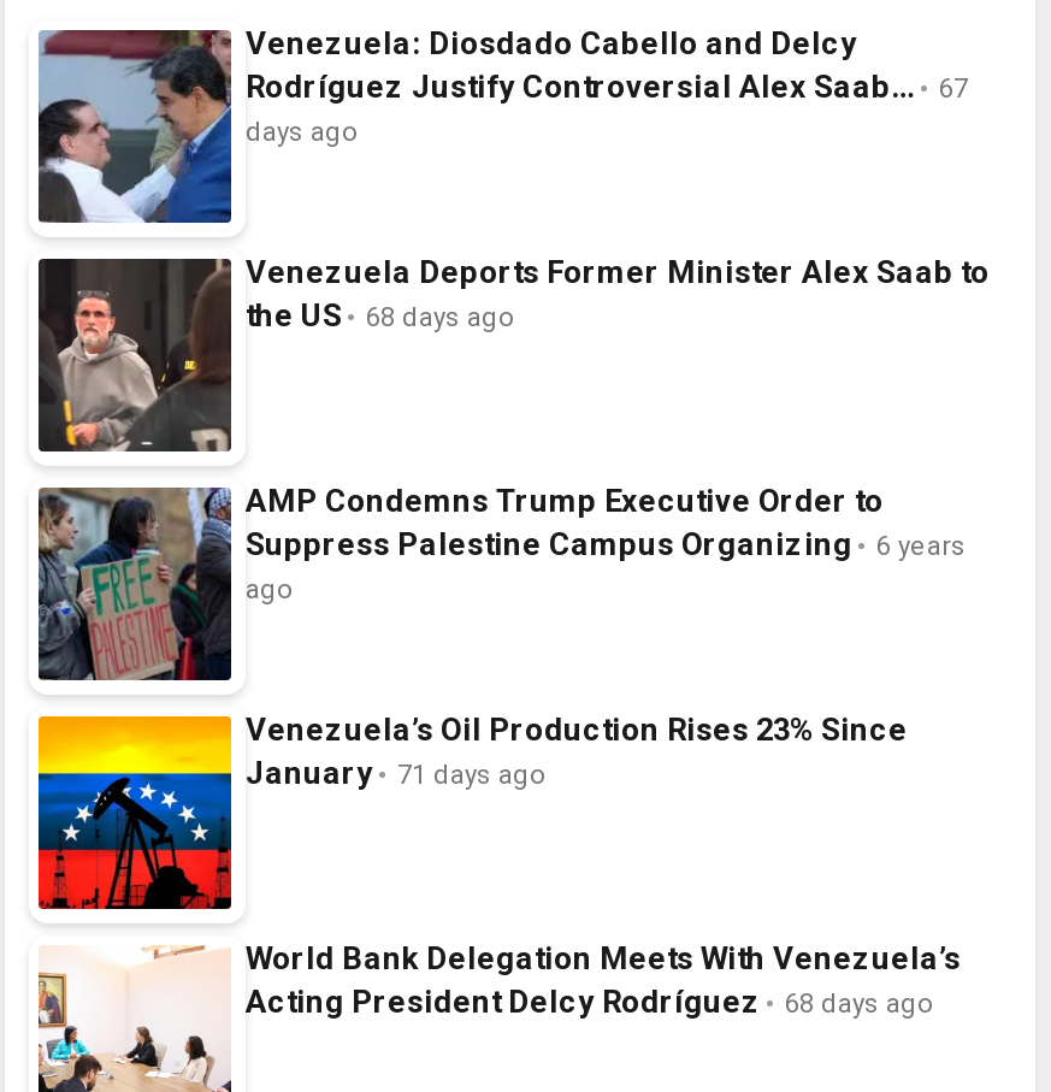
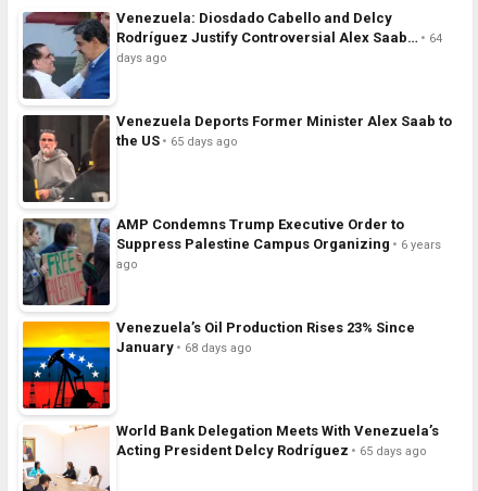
- Rodríguez Justify Controversial Alex Saab… 67
+ Rodríguez Justify Controversial Alex Saab… 64

- the US 68 days ago
+ the US 65 days ago

- January 71 days ago
+ January 68 days ago

- Acting President Delcy Rodríguez 68 days ago
+ Acting President Delcy Rodríguez 65 days ago
